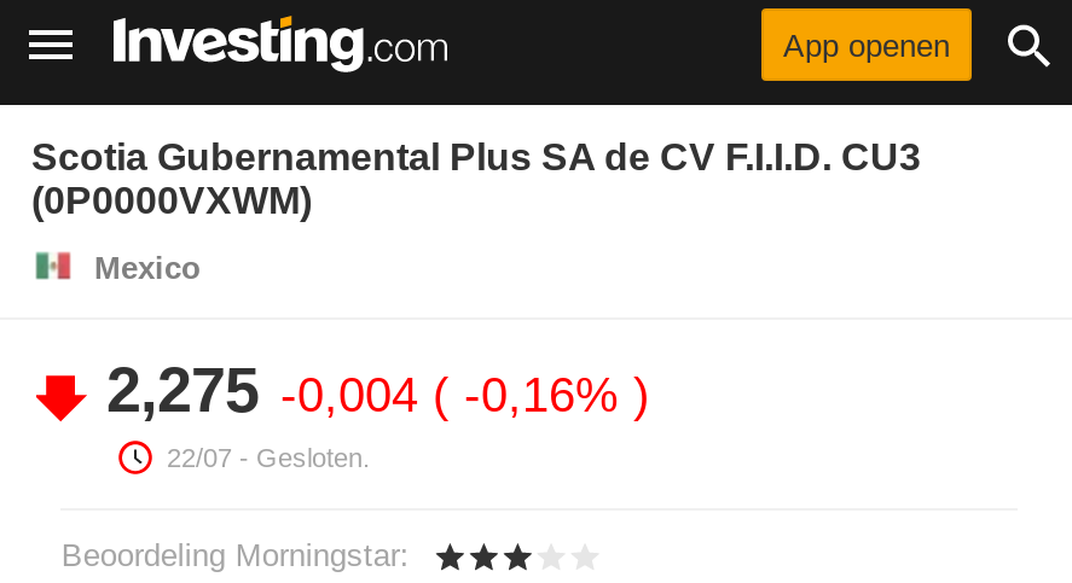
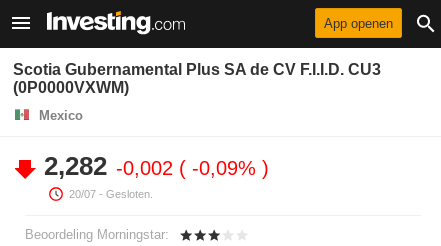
- 2,275 -0,004 -0,16%
+ 2,282 -0,002 -0,09%

- 22/07 - Gesloten.
+ 20/07 - Gesloten.
